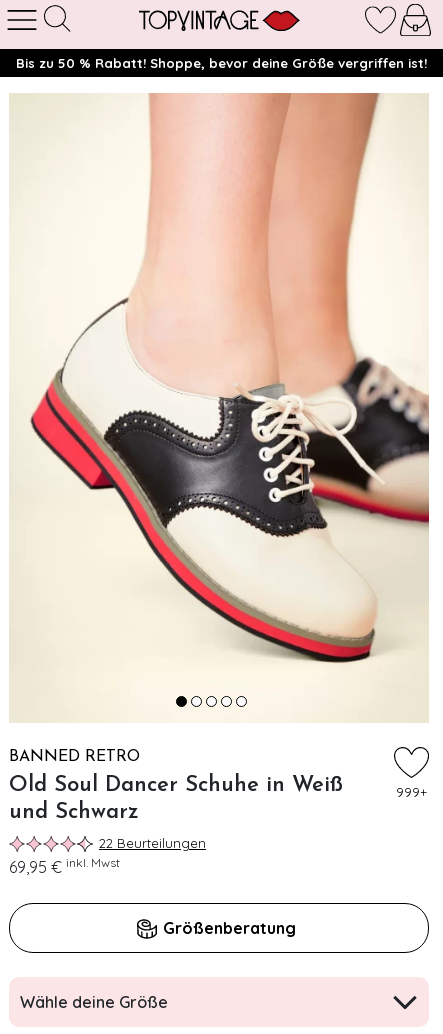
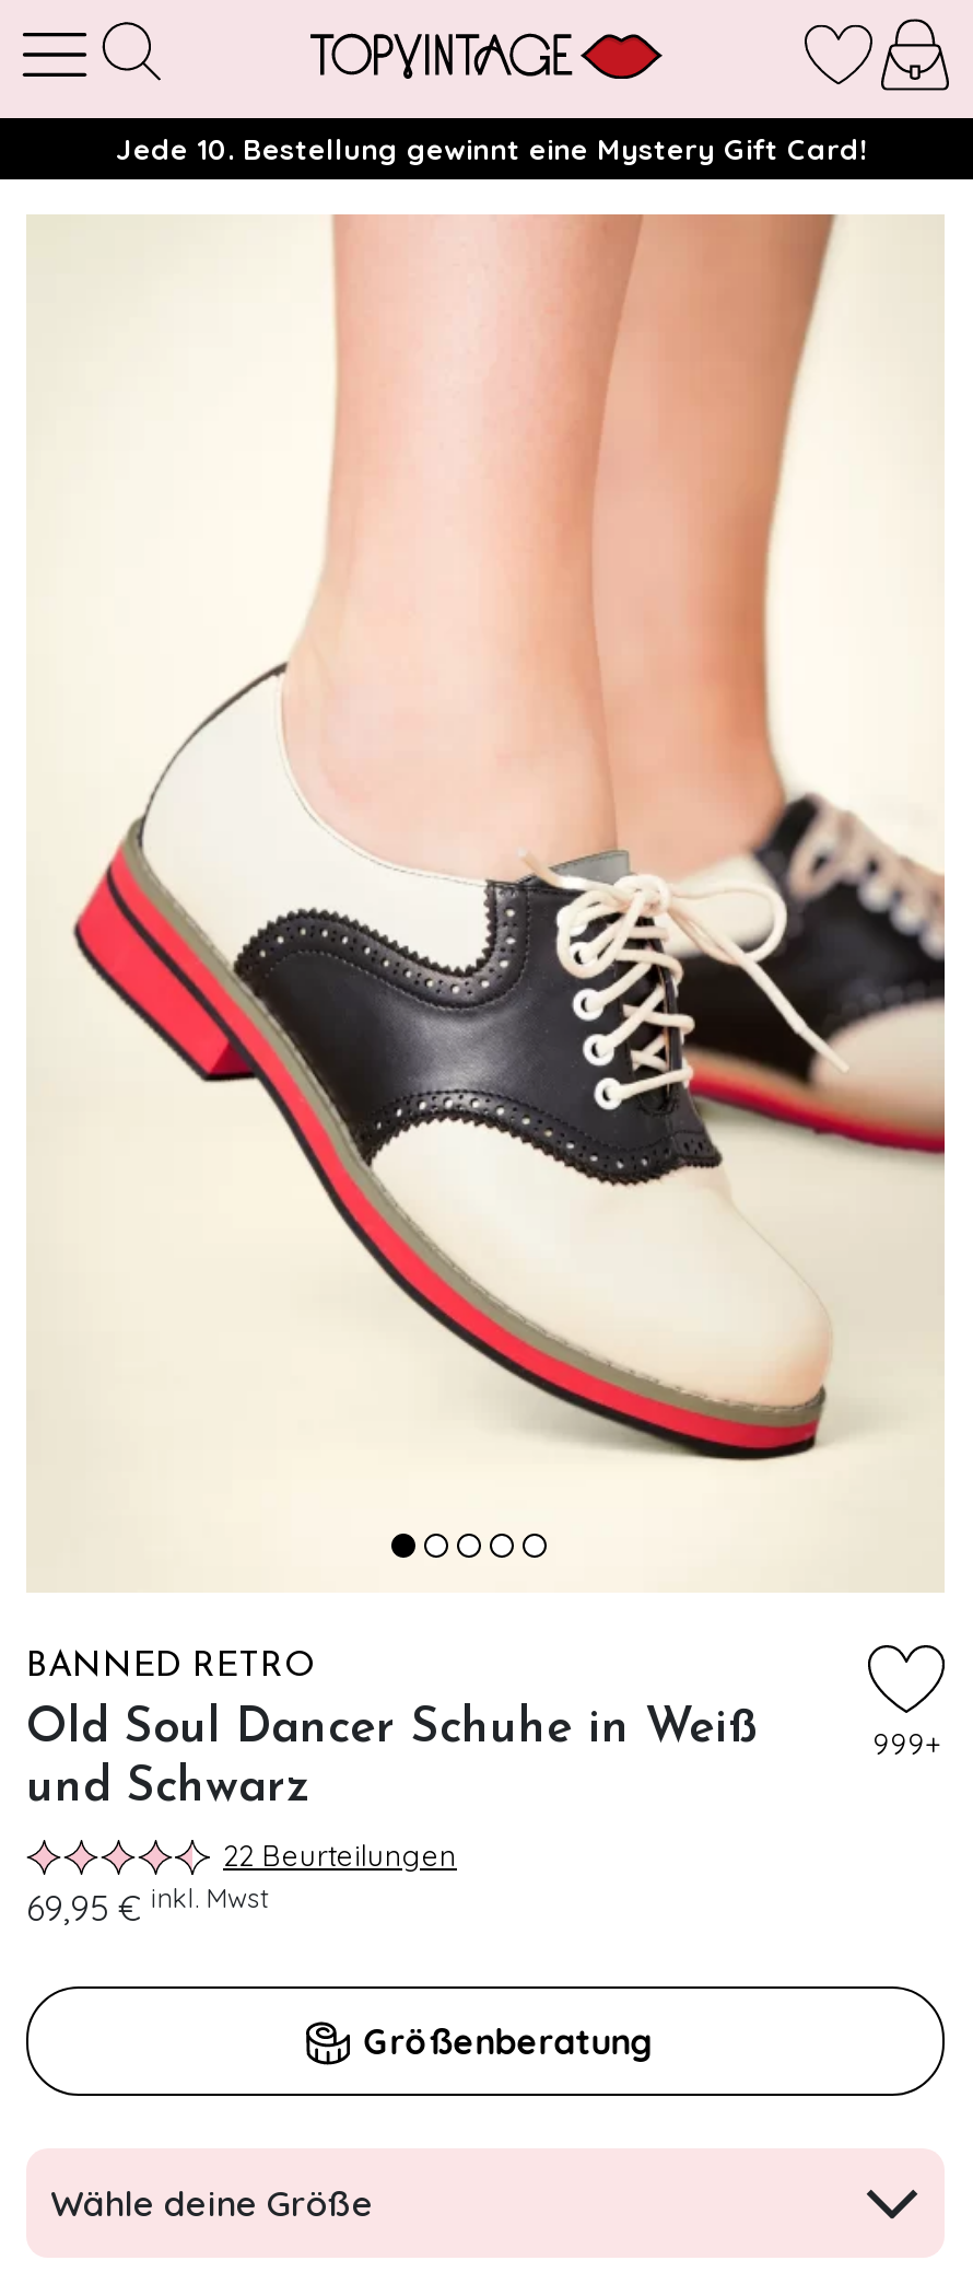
- Bis zu 50 % Rabatt! Shoppe, bevor deine Größe vergriffen ist!
+ Jede 10. Bestellung gewinnt eine Mystery Gift Card!
